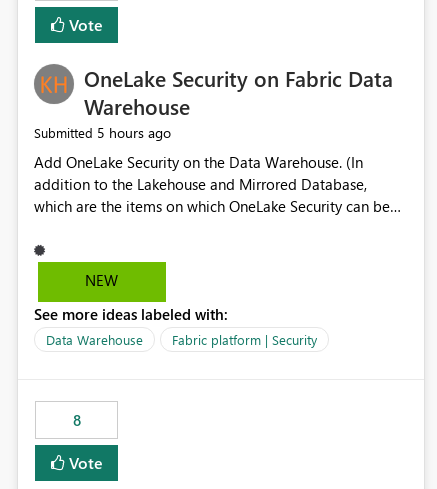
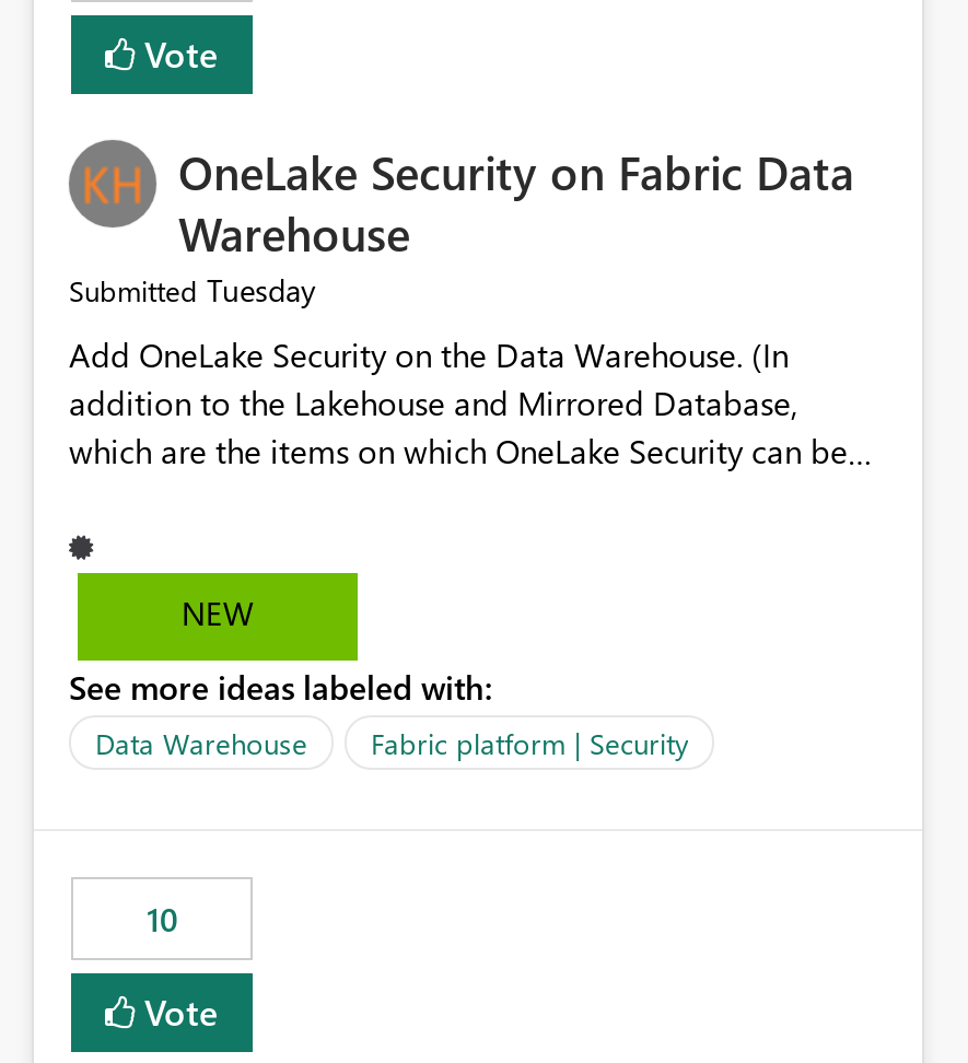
- Submitted 5 hours ago
+ Submitted Tuesday

- 8
+ 10
